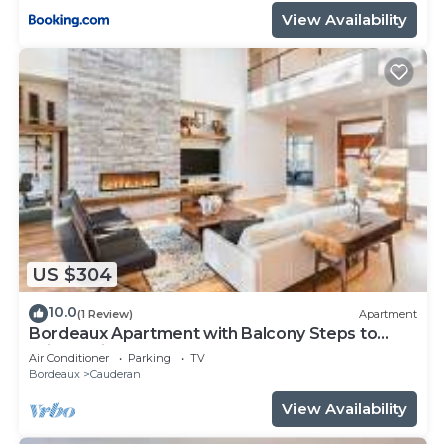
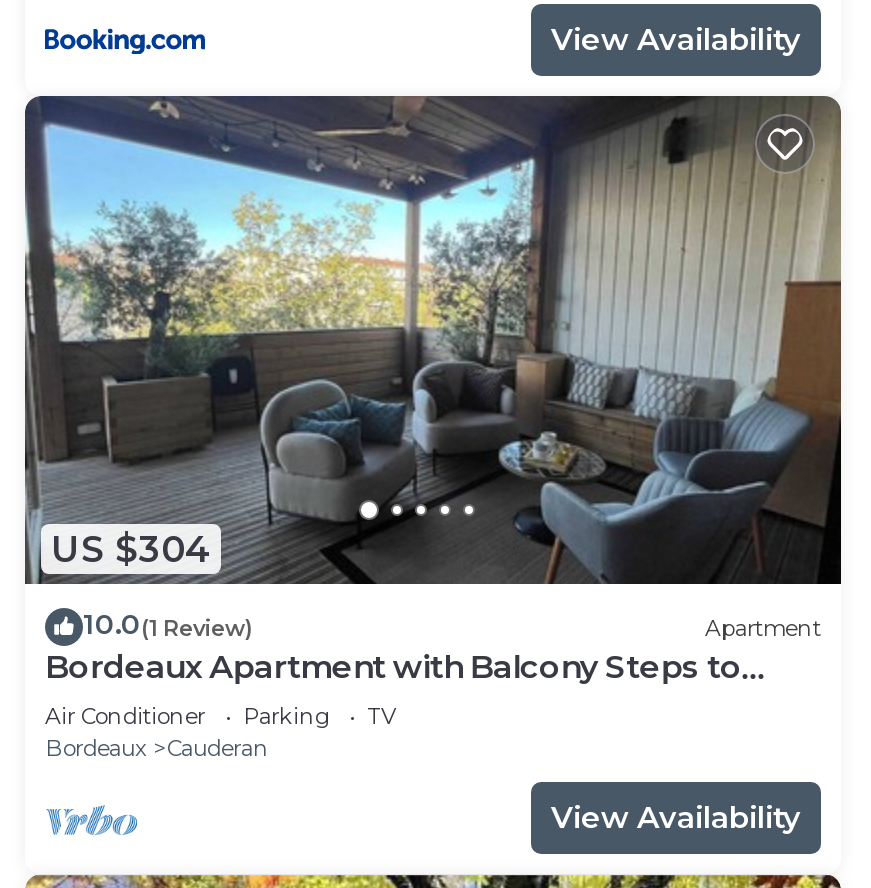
- [image]
+ [image]
